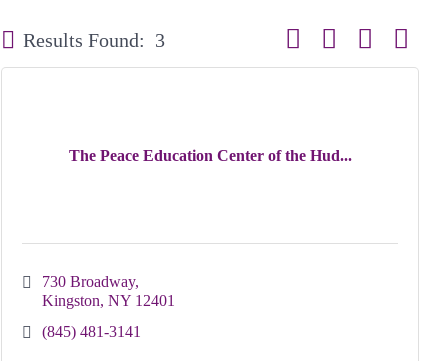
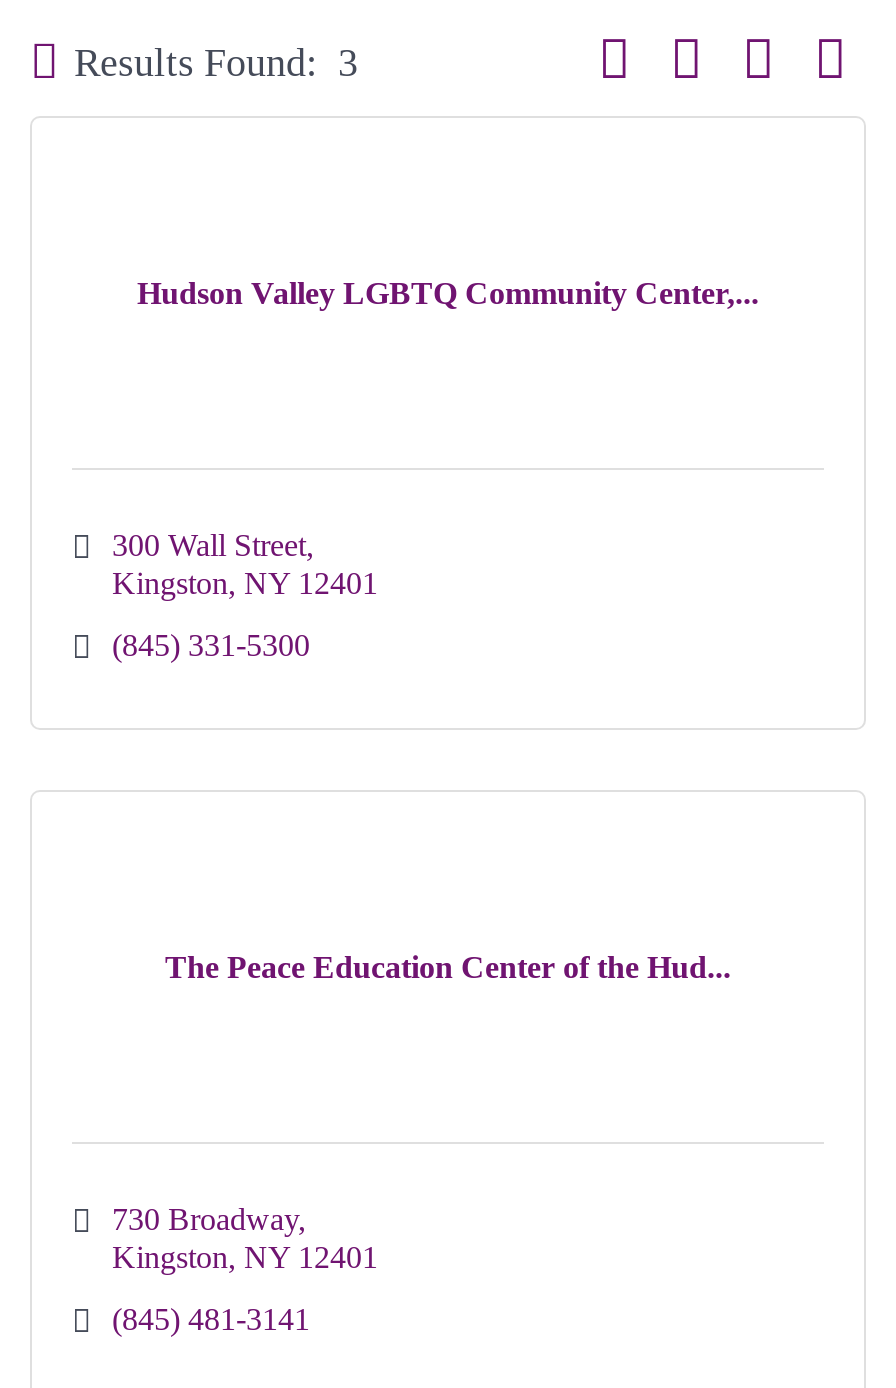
+ 300 Wall Street
+ Kingston NY 12401
+ (845) 331-5300

+ Hudson Valley LGBTQ Community Center,...
